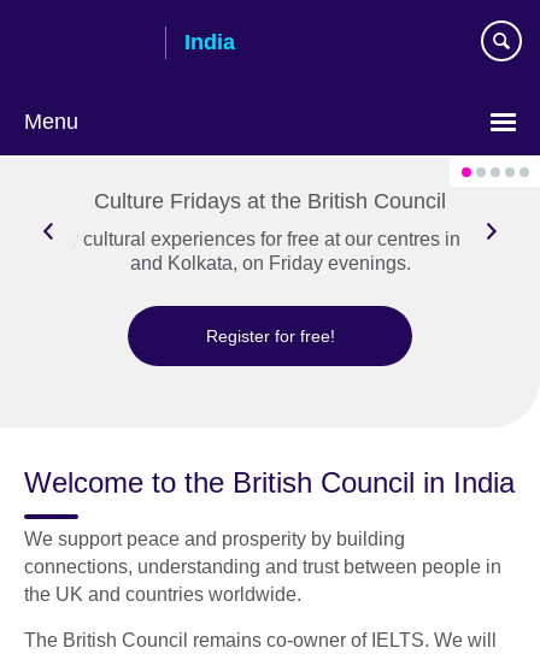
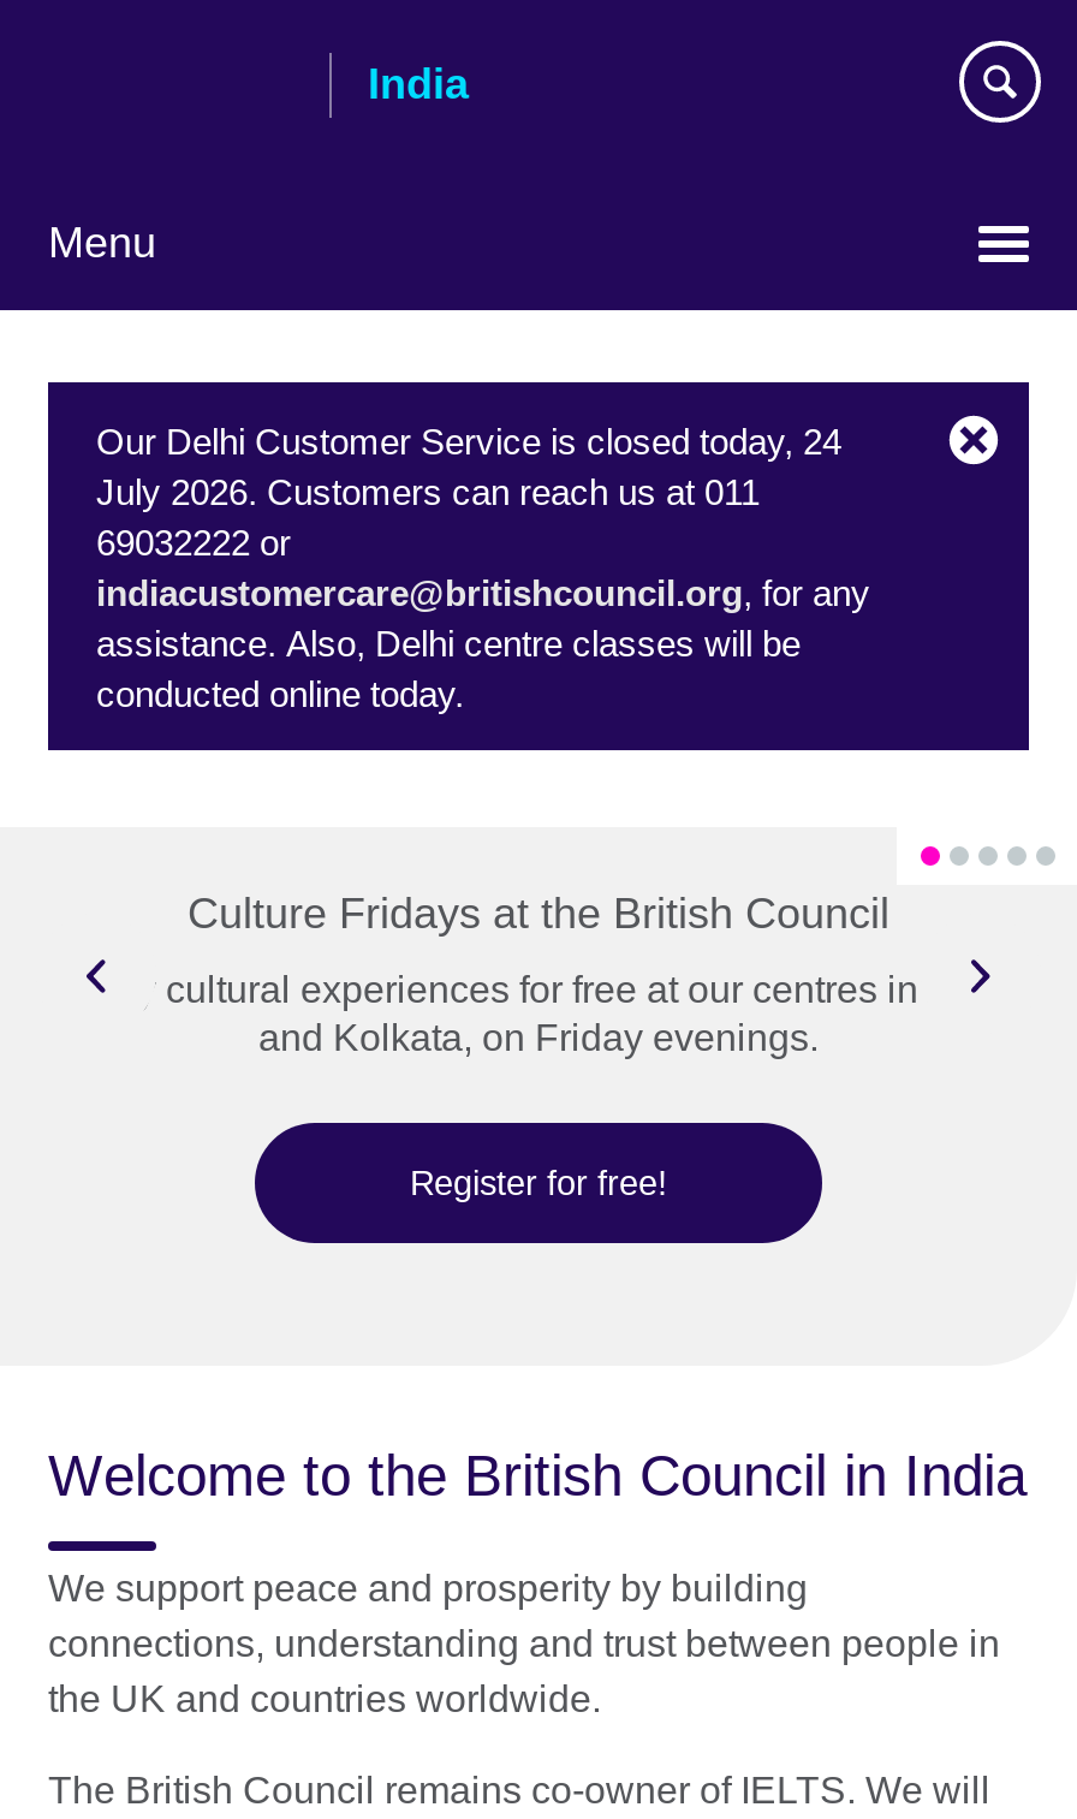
+ [image]
+ Our Delhi Customer Service is closed today, 24
+ July 2026. Customers can reach us at 011
+ 69032222 or
+ indiacustomercare@britishcouncil.org, for any
+ assistance. Also, Delhi centre classes will be
+ conducted online today.
